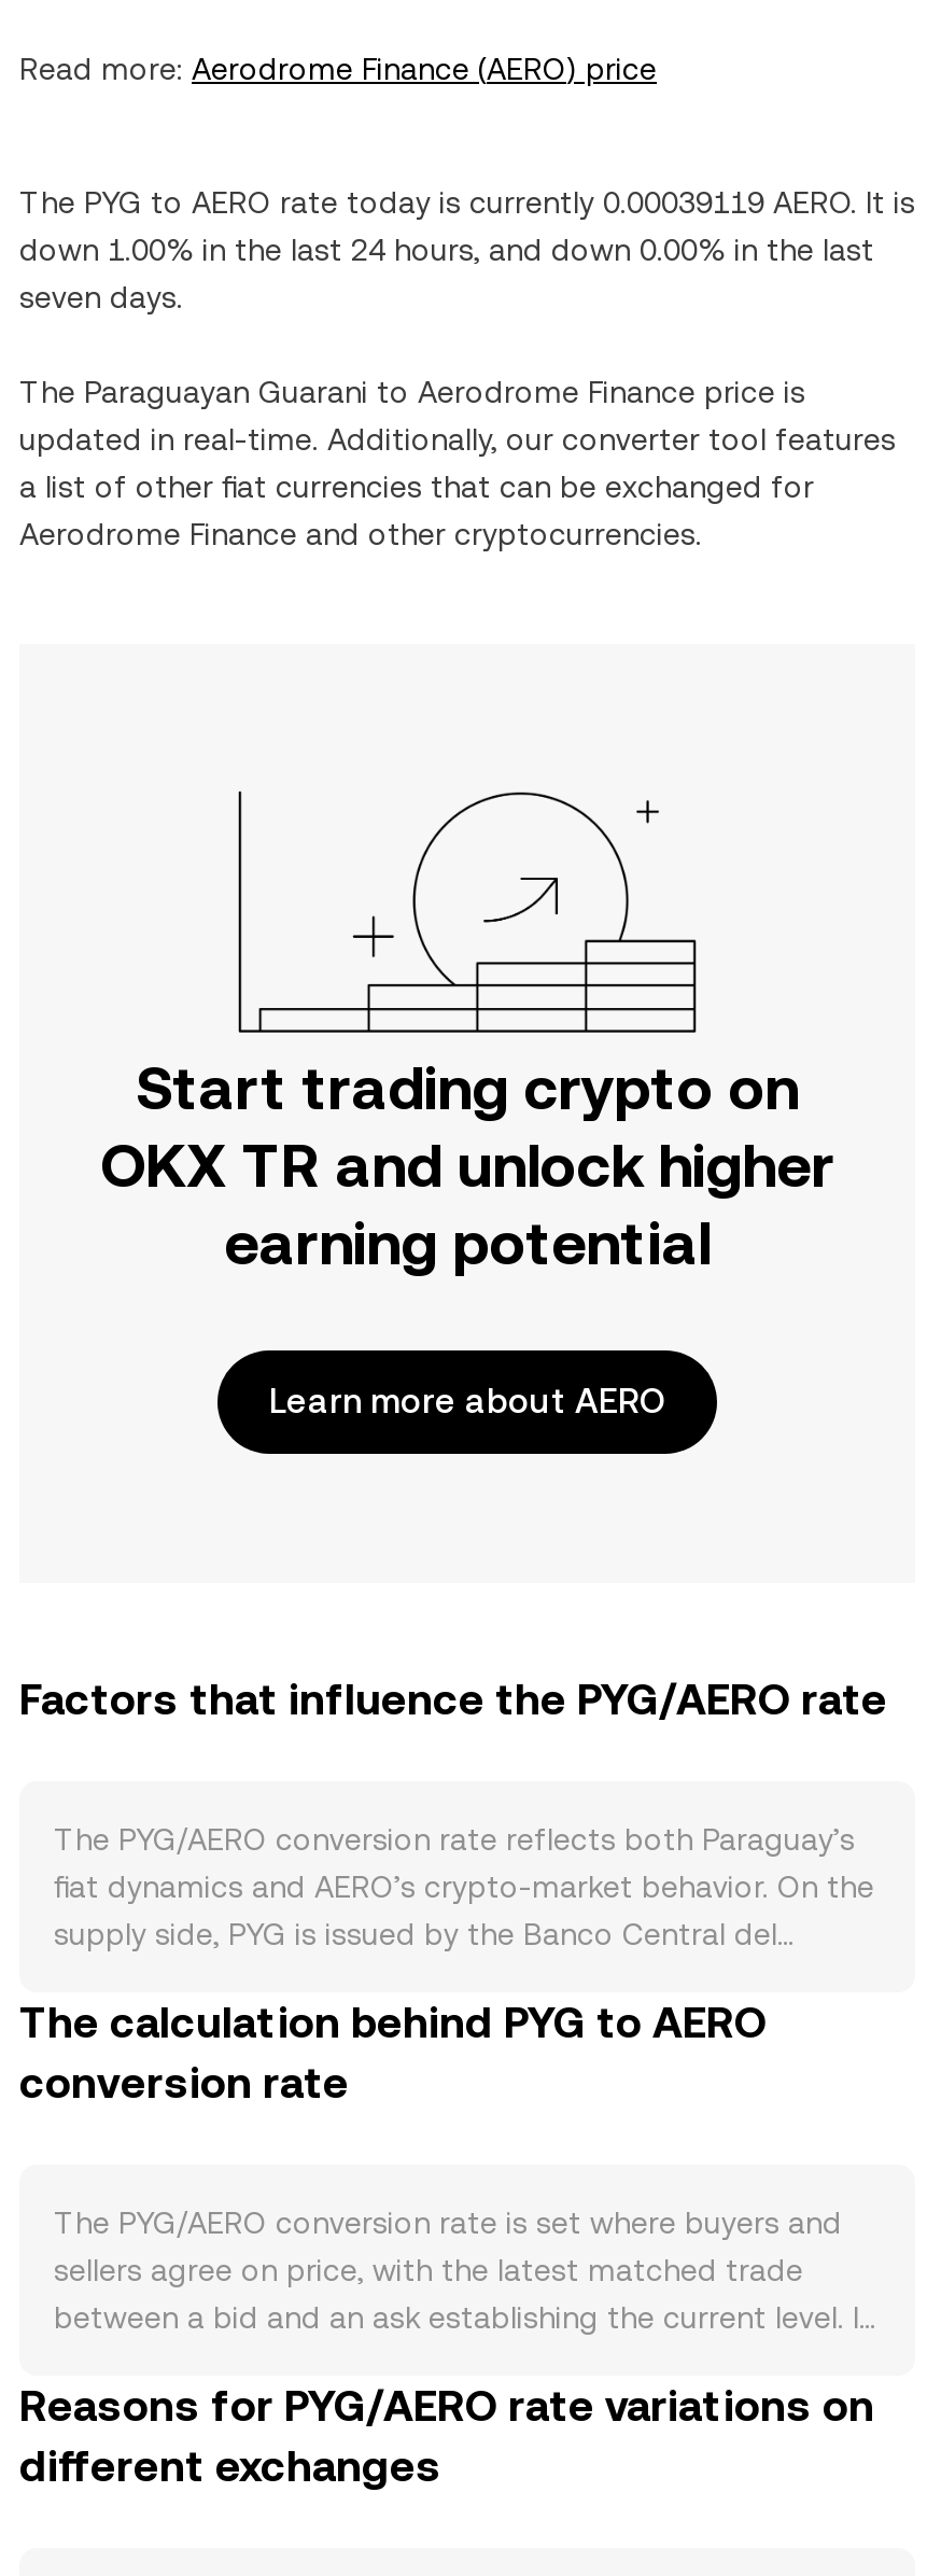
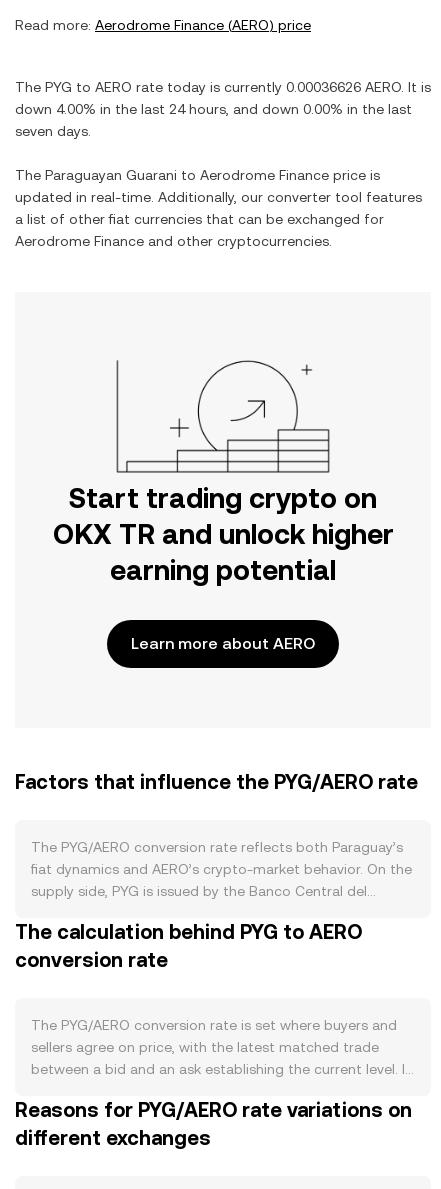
- The PYG to AERO rate today is currently 0.00039119 AERO. It is
+ The PYG to AERO rate today is currently 0.00036626 AERO. It is

- down 1.00% in the last 24 hours, and down 0.00% in the last
+ down 4.00% in the last 24 hours, and down 0.00% in the last
